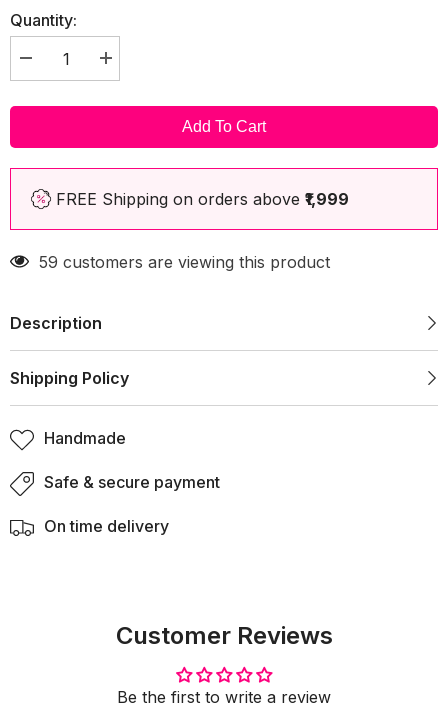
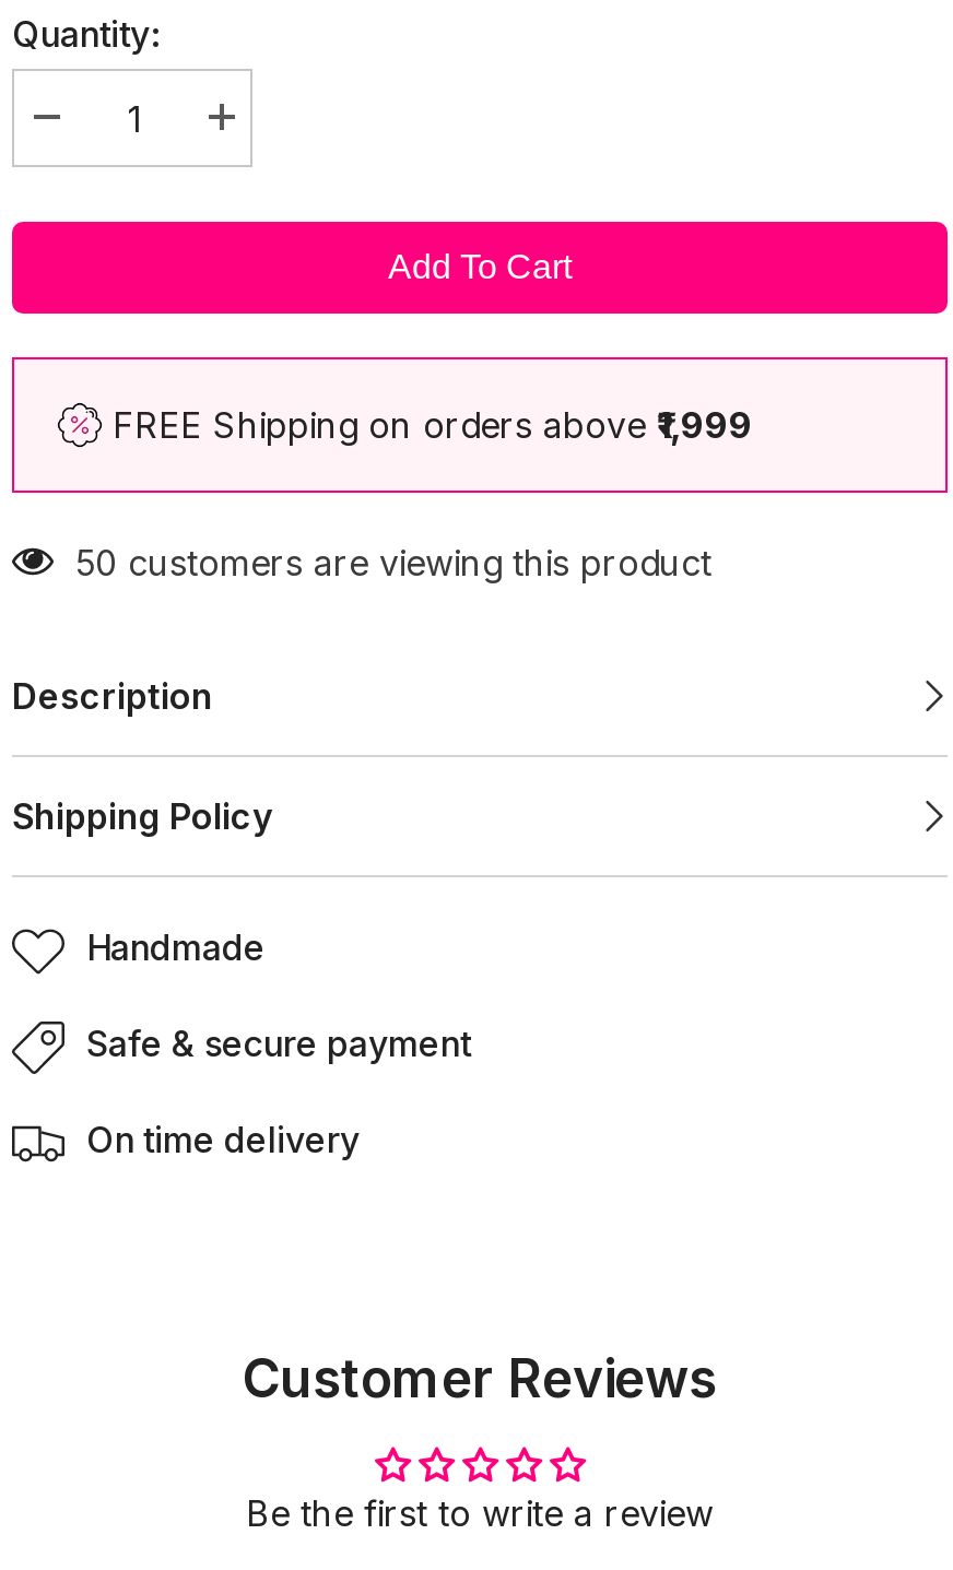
- 59 customers are viewing this product
+ 50 customers are viewing this product
